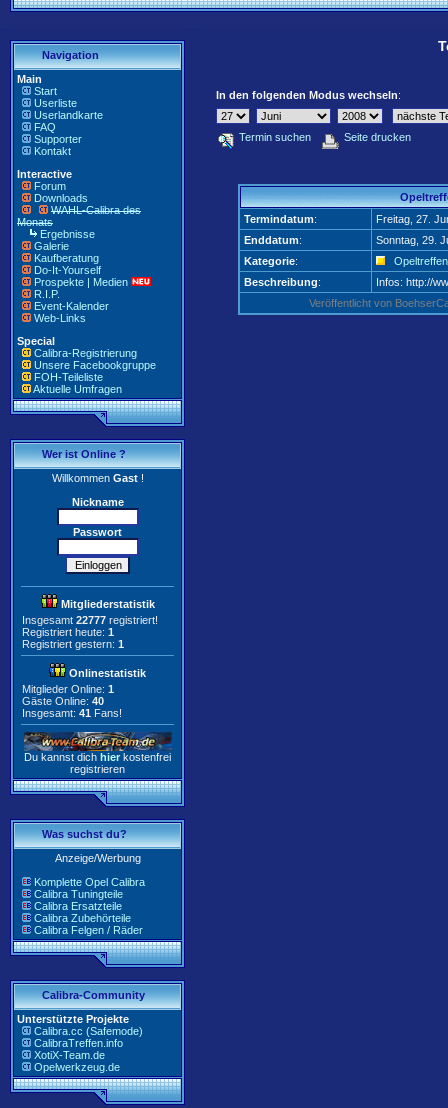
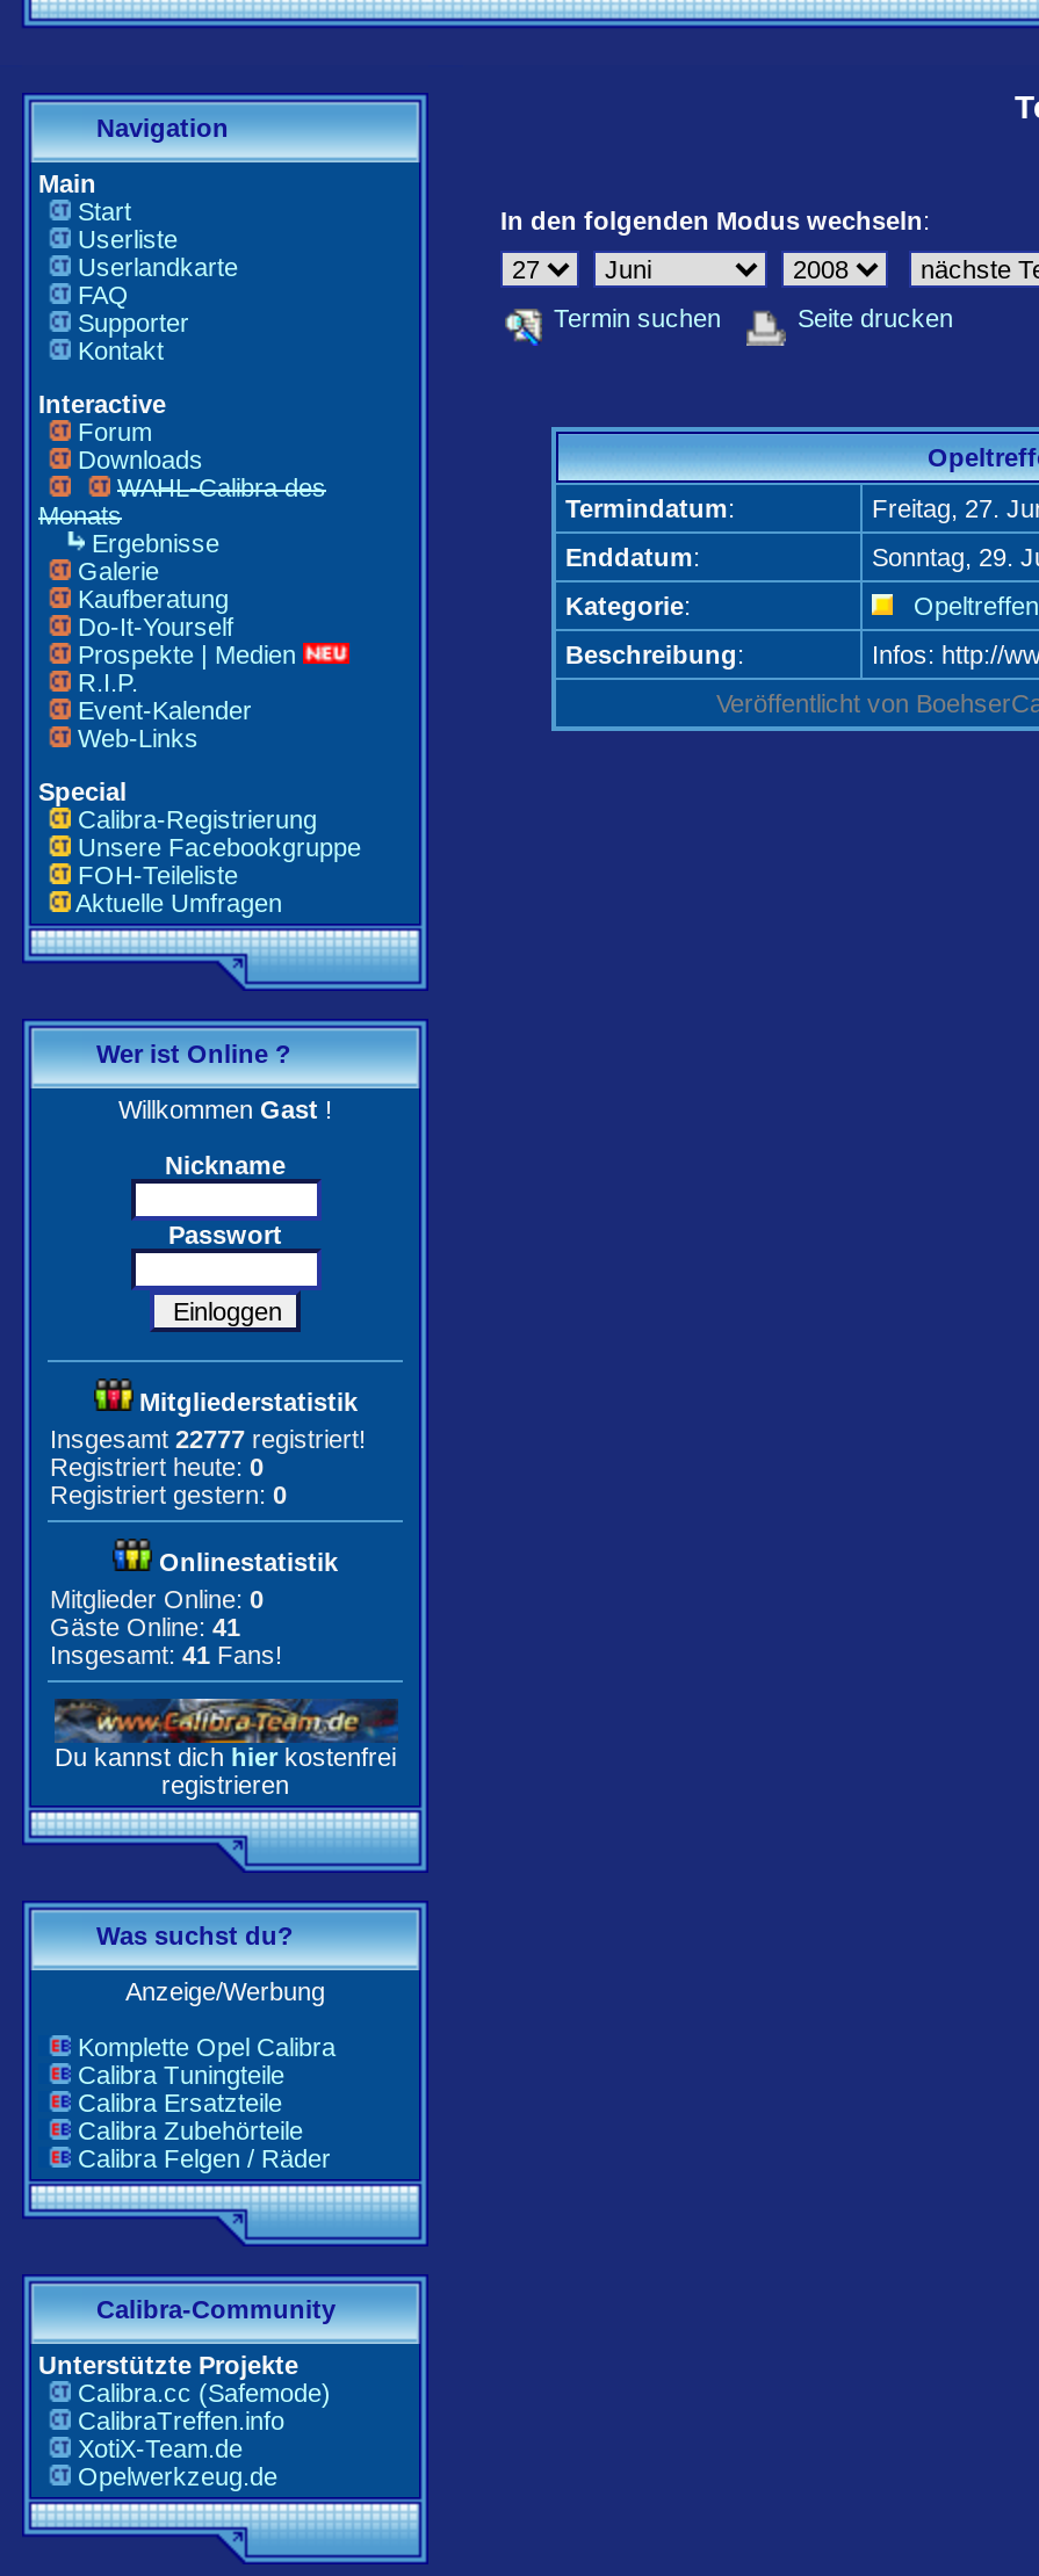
- Registriert heute: 1
+ Registriert heute: 0

- Registriert gestern: 1
+ Registriert gestern: 0

- Mitglieder Online: 1
+ Mitglieder Online: 0

- Gäste Online: 40
+ Gäste Online: 41
